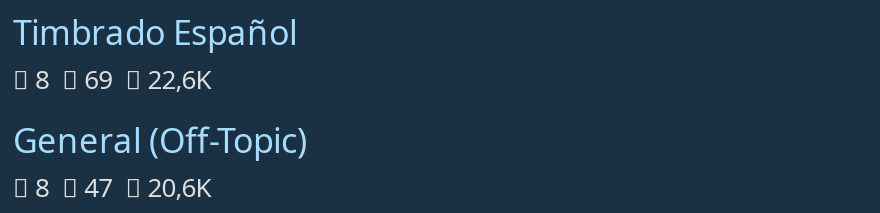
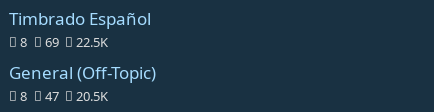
- 8 69 22,6K
+ 8 69 22.5K

- 8 47 20,6K
+ 8 47 20.5K
